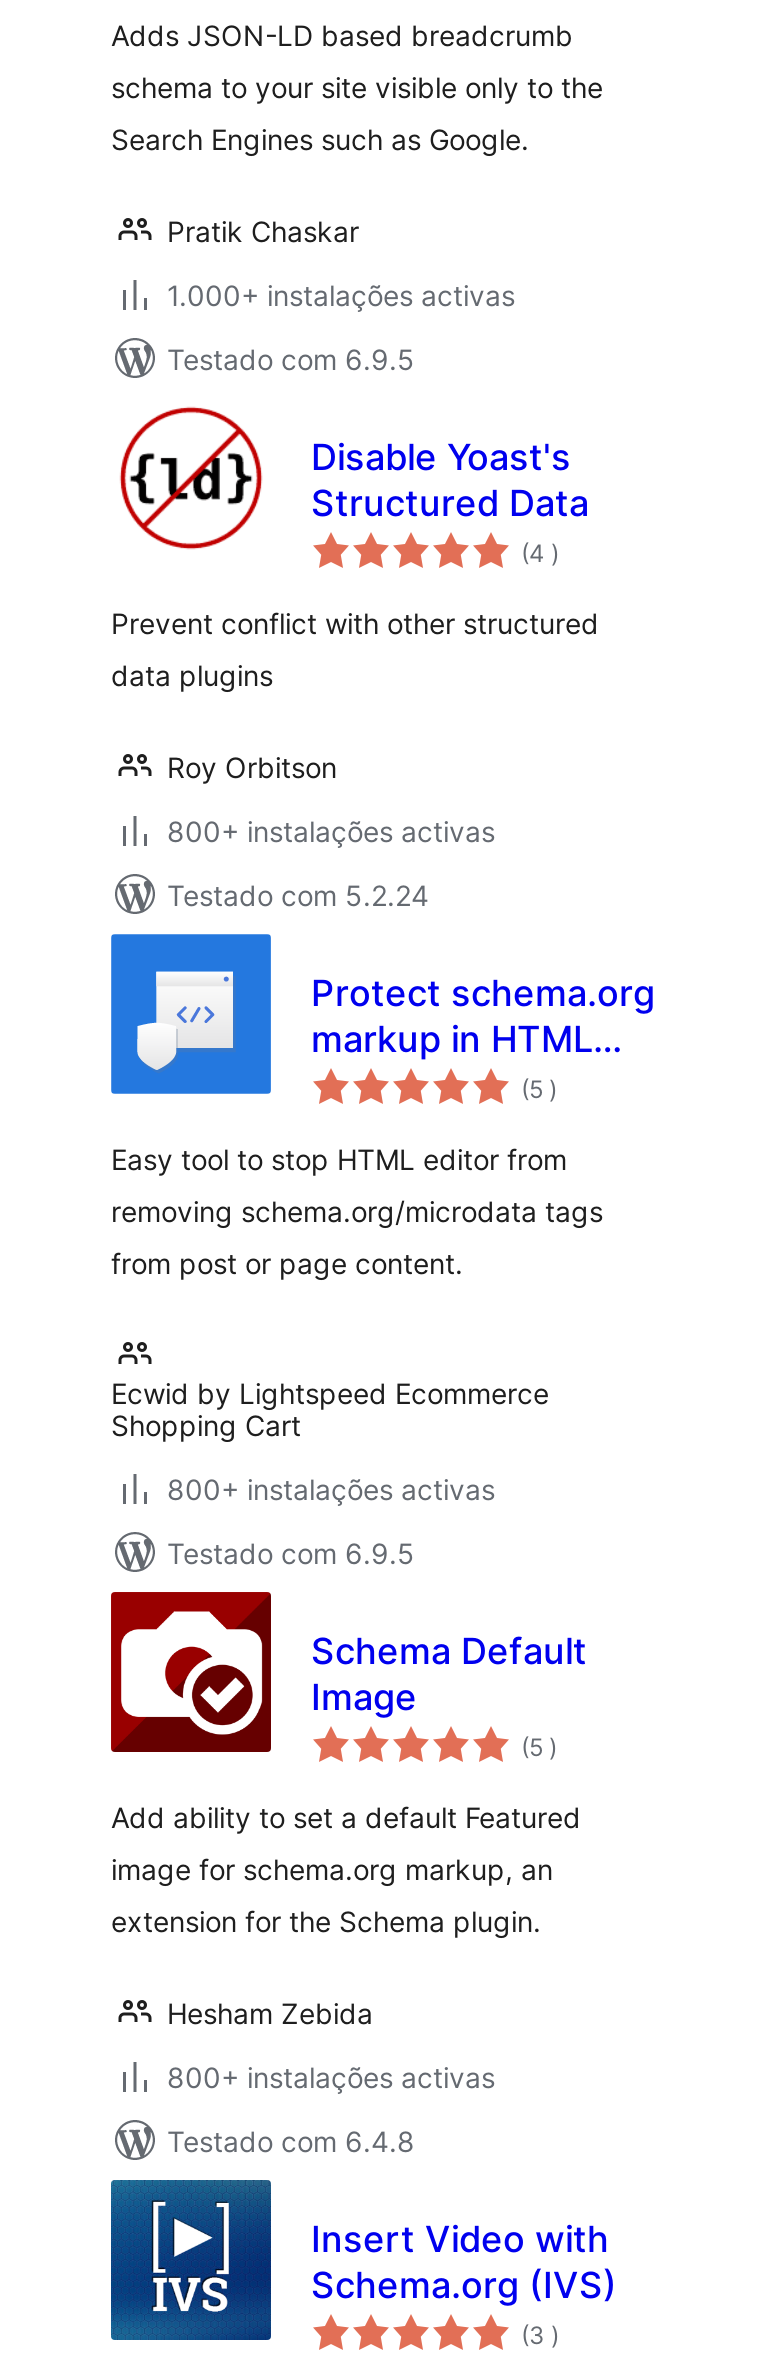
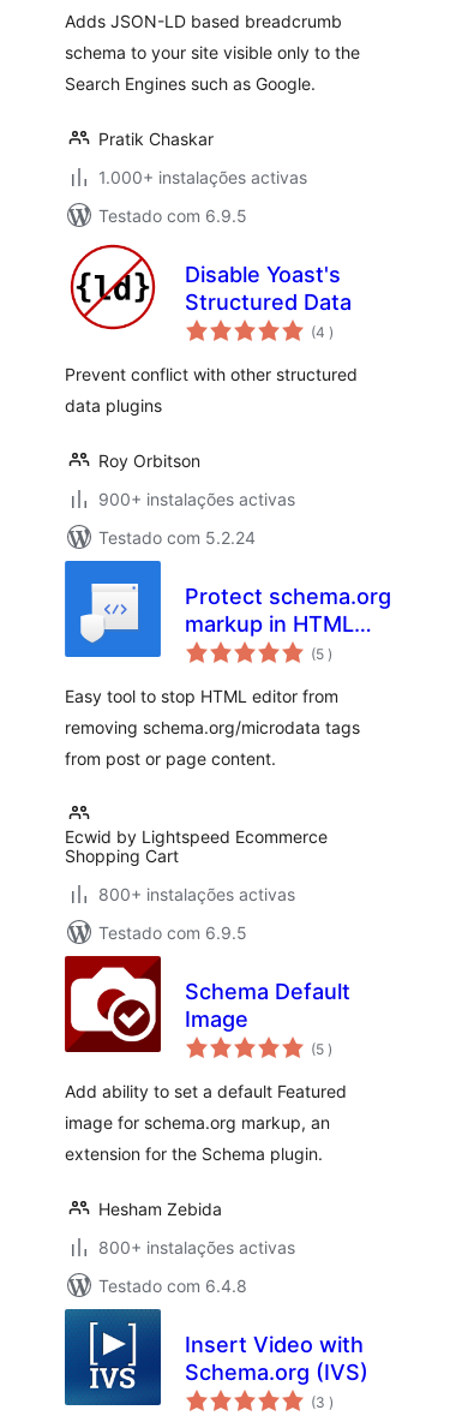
- 800+ instalações activas
+ 900+ instalações activas
